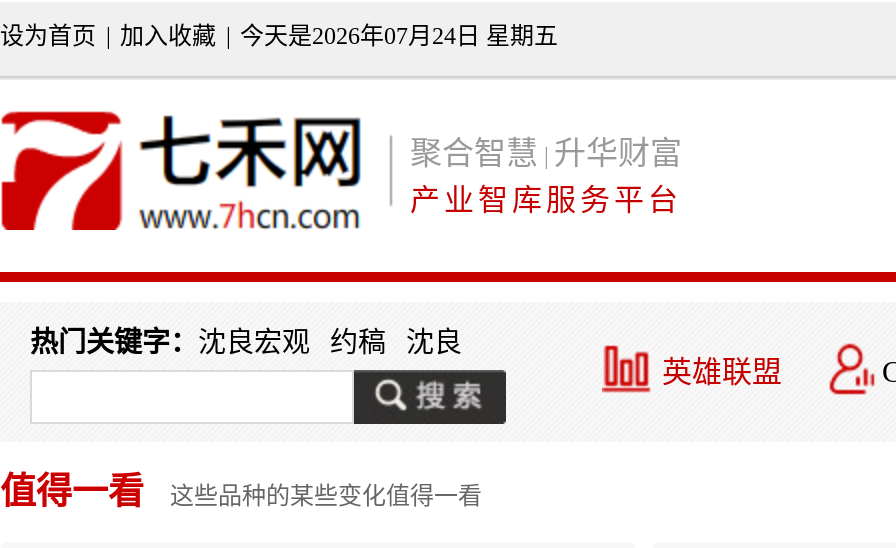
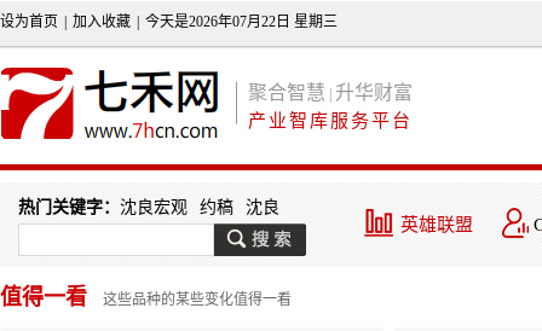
- 今天是2026年07月24日 星期五
+ 今天是2026年07月22日 星期三
